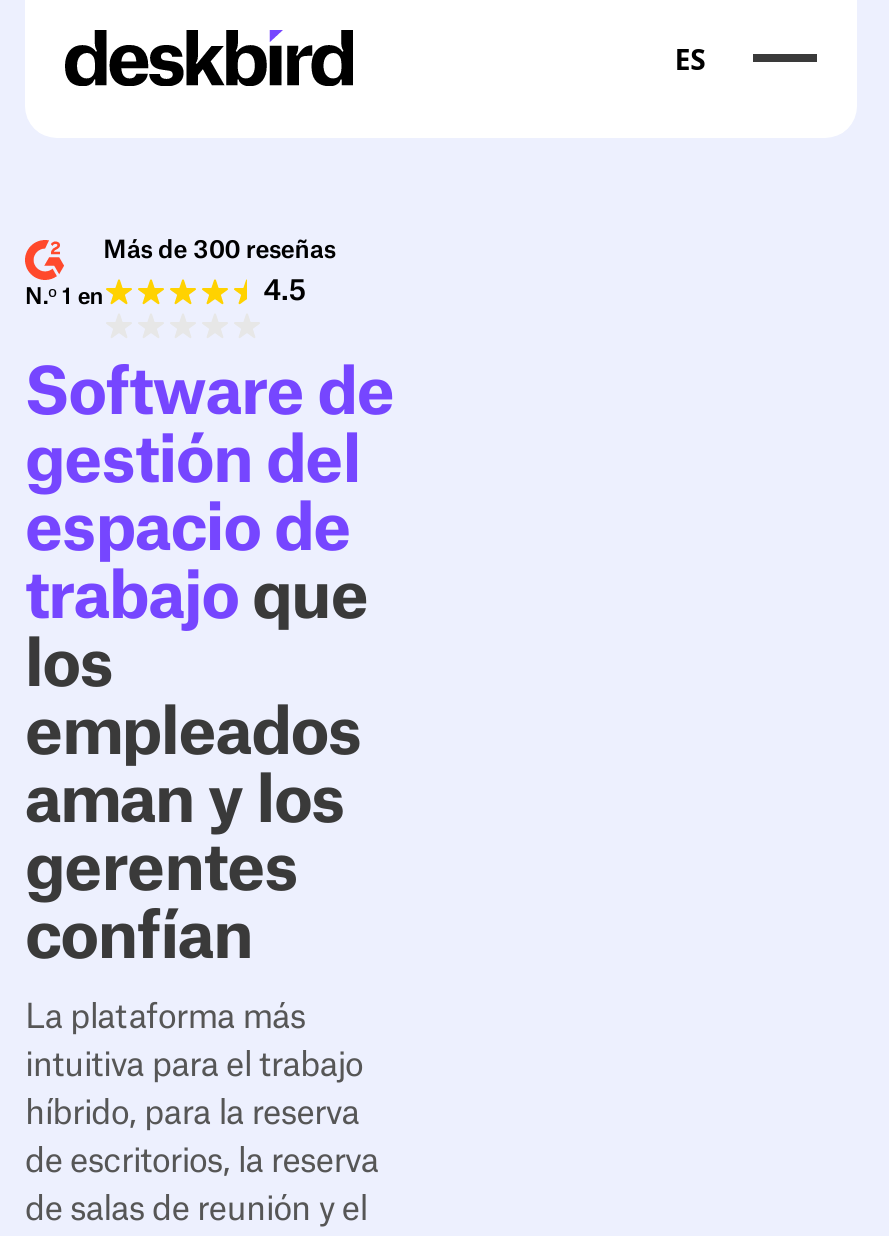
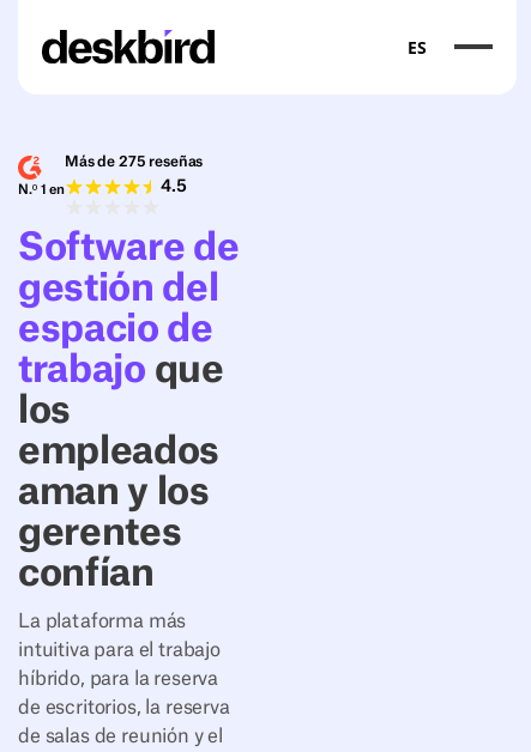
- Más de 300 reseñas
+ Más de 275 reseñas
